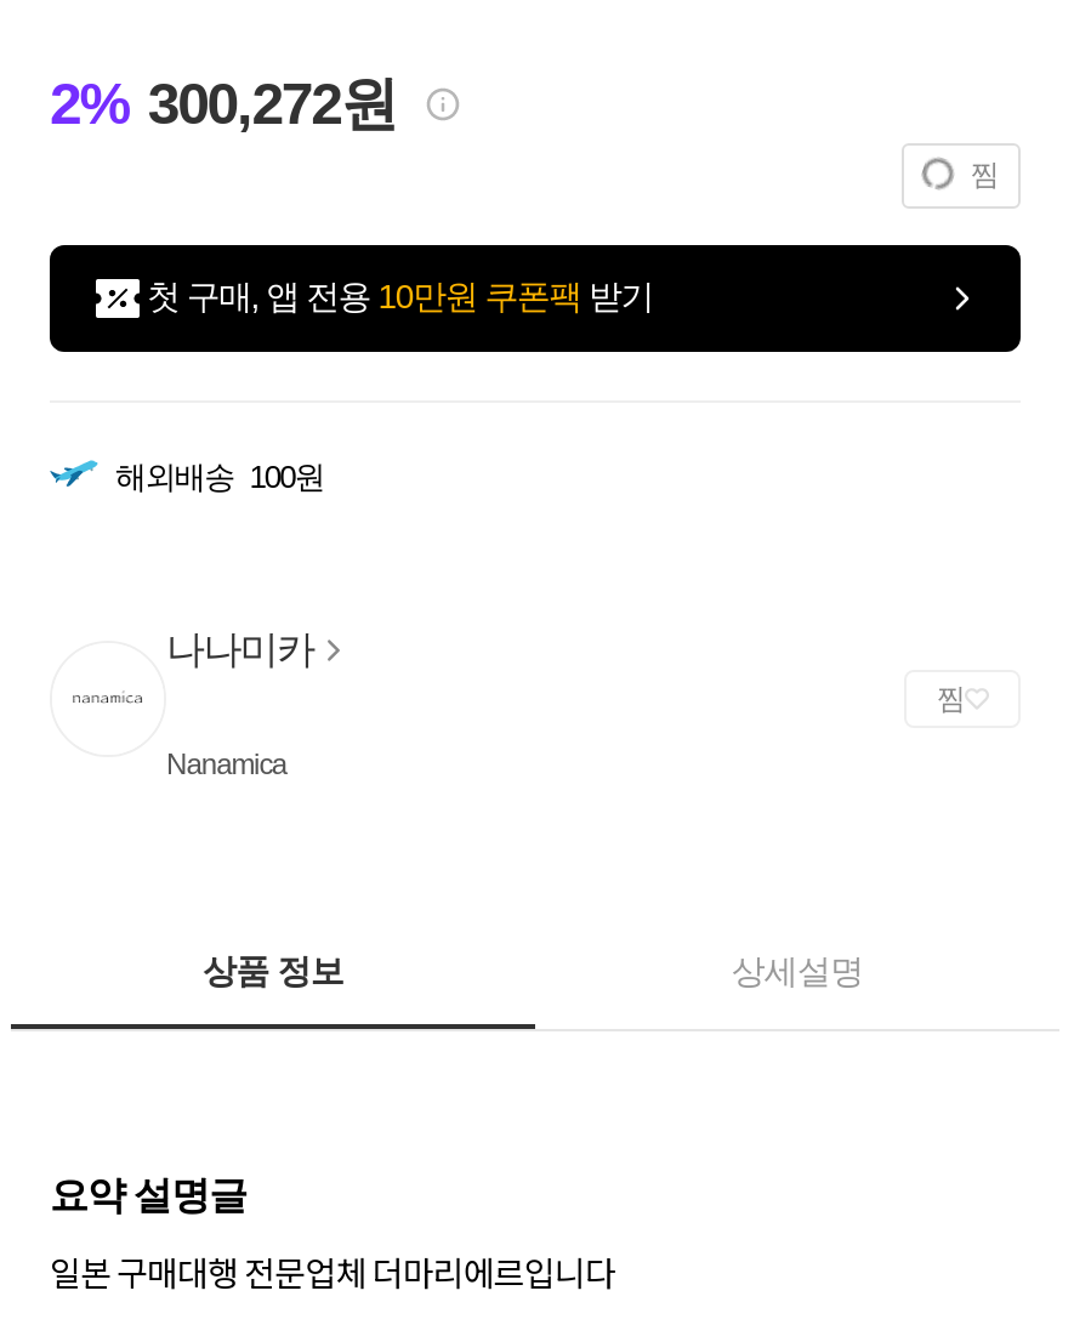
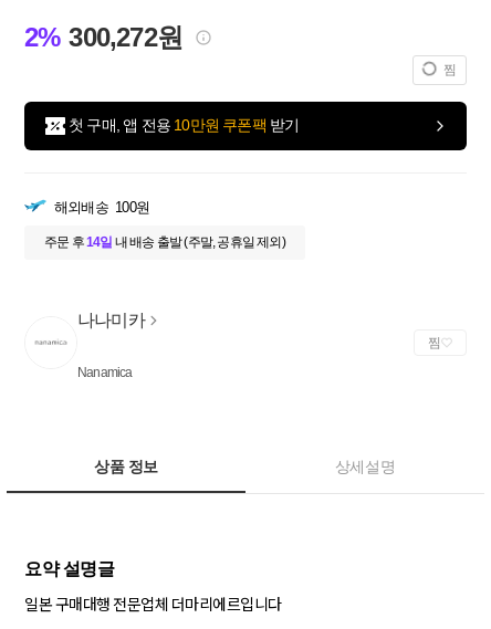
+ 주문 후 14일 내 배송 출발 (주말, 공휴일 제외)
